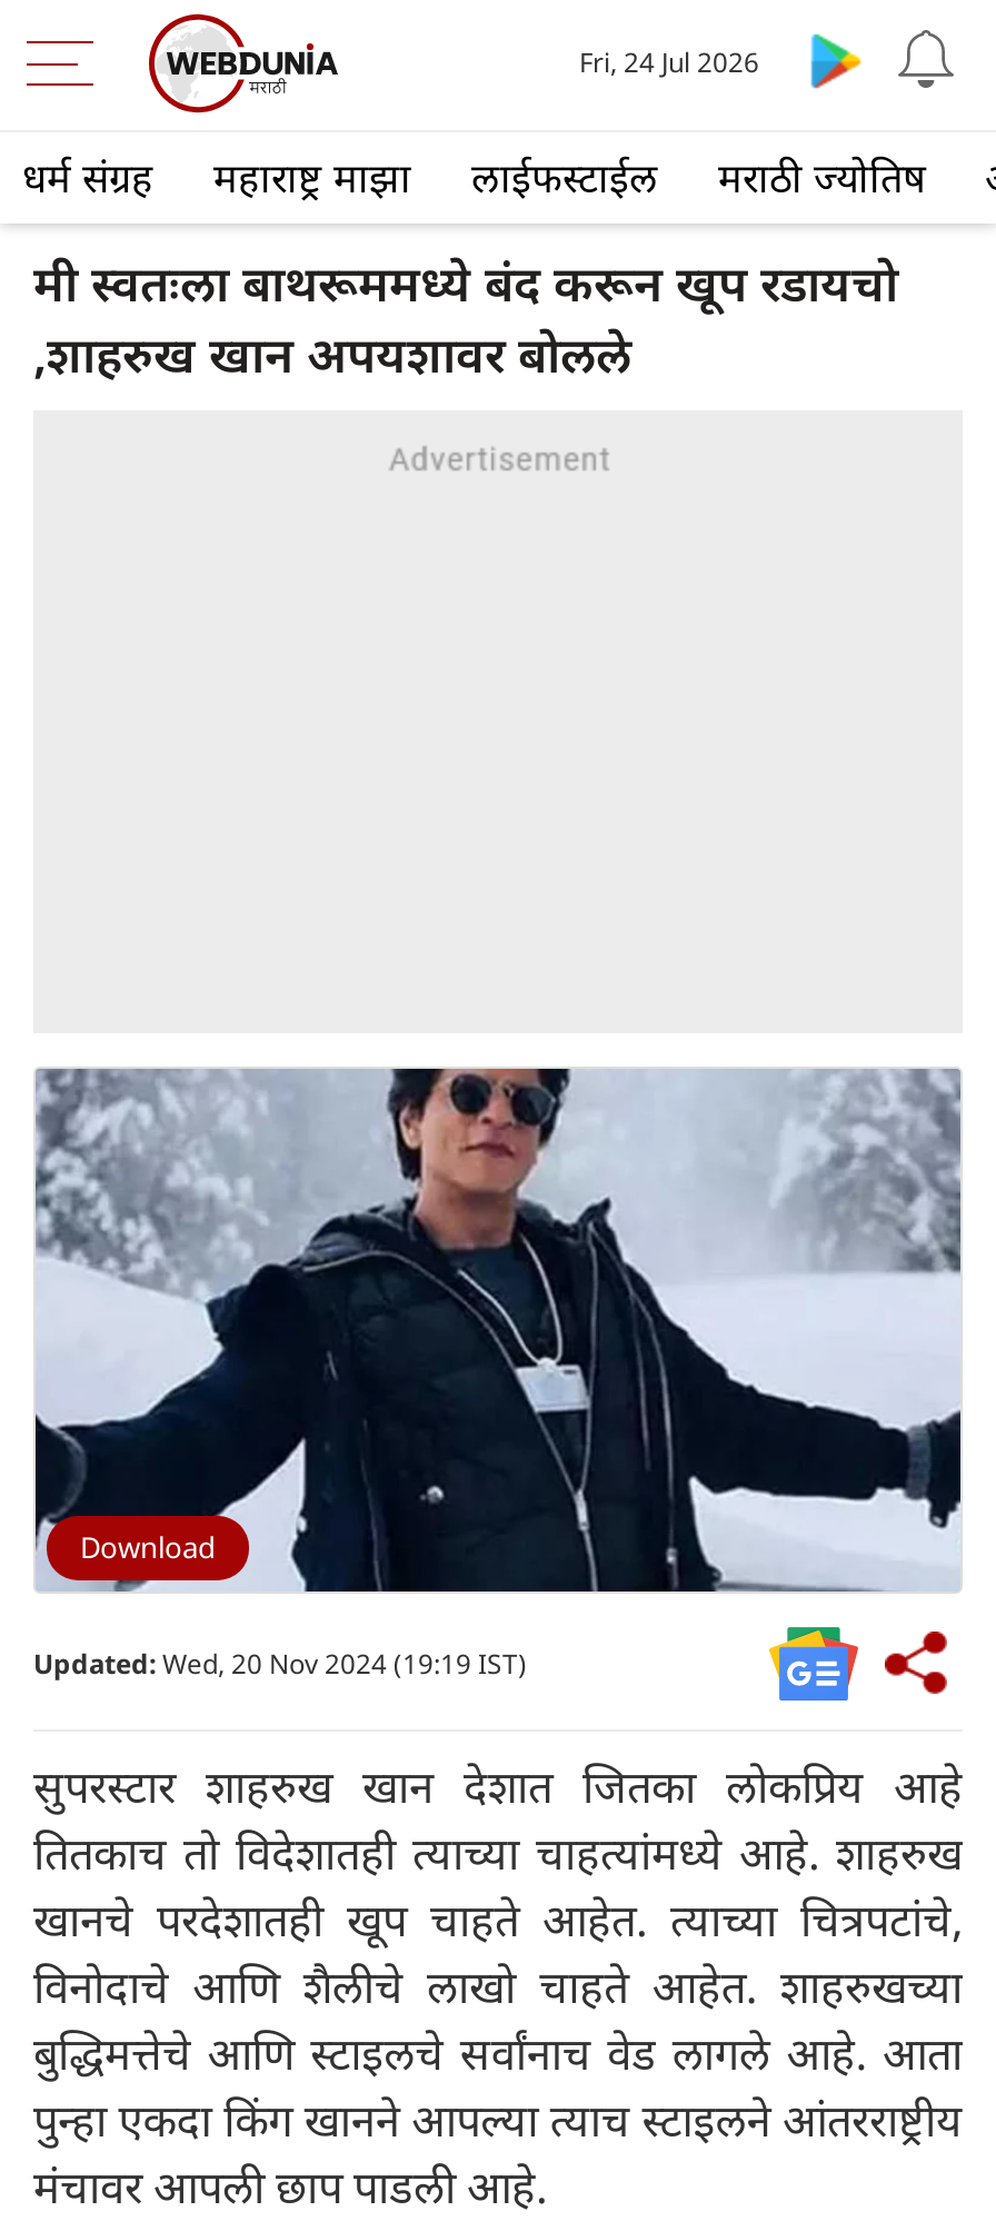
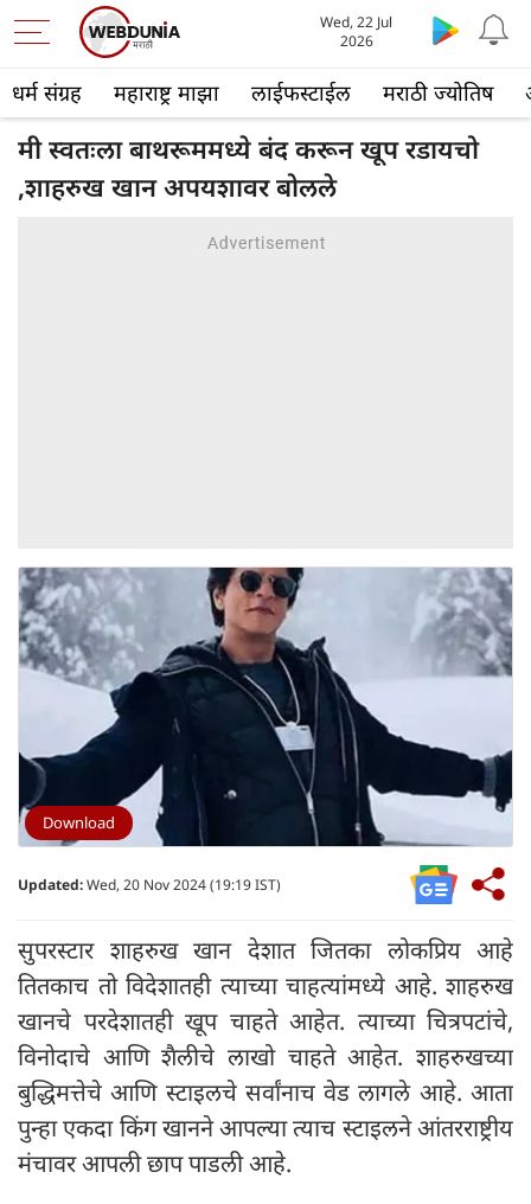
- Fri, 24 Jul 2026
+ Wed, 22 Jul
+ 2026
